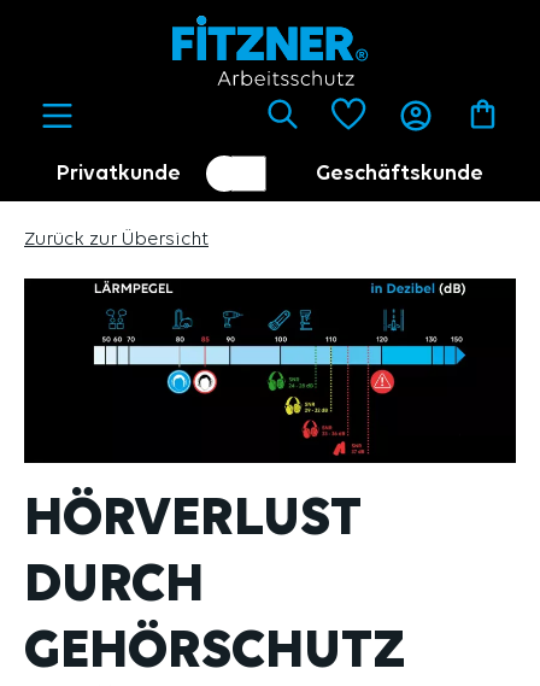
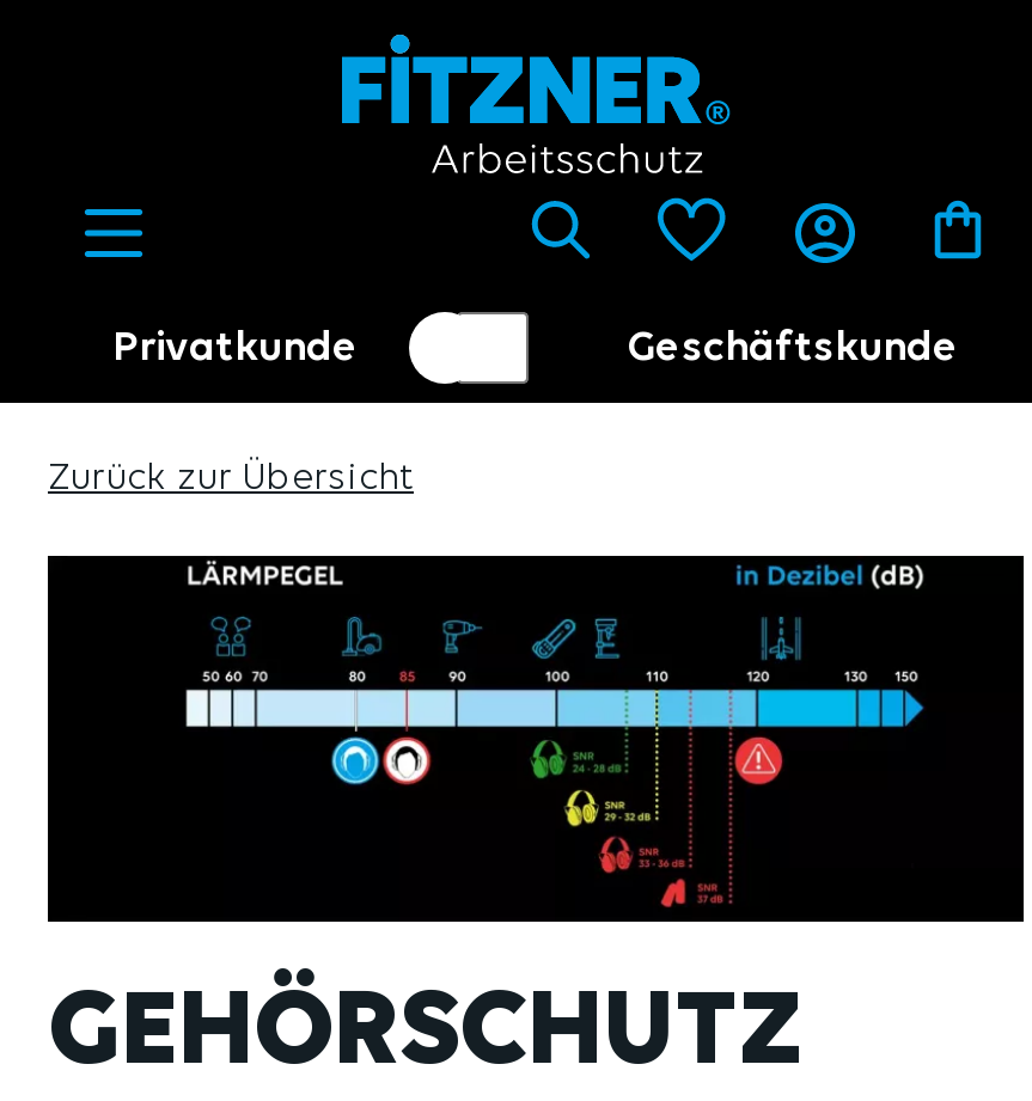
- HÖRVERLUST
- DURCH
